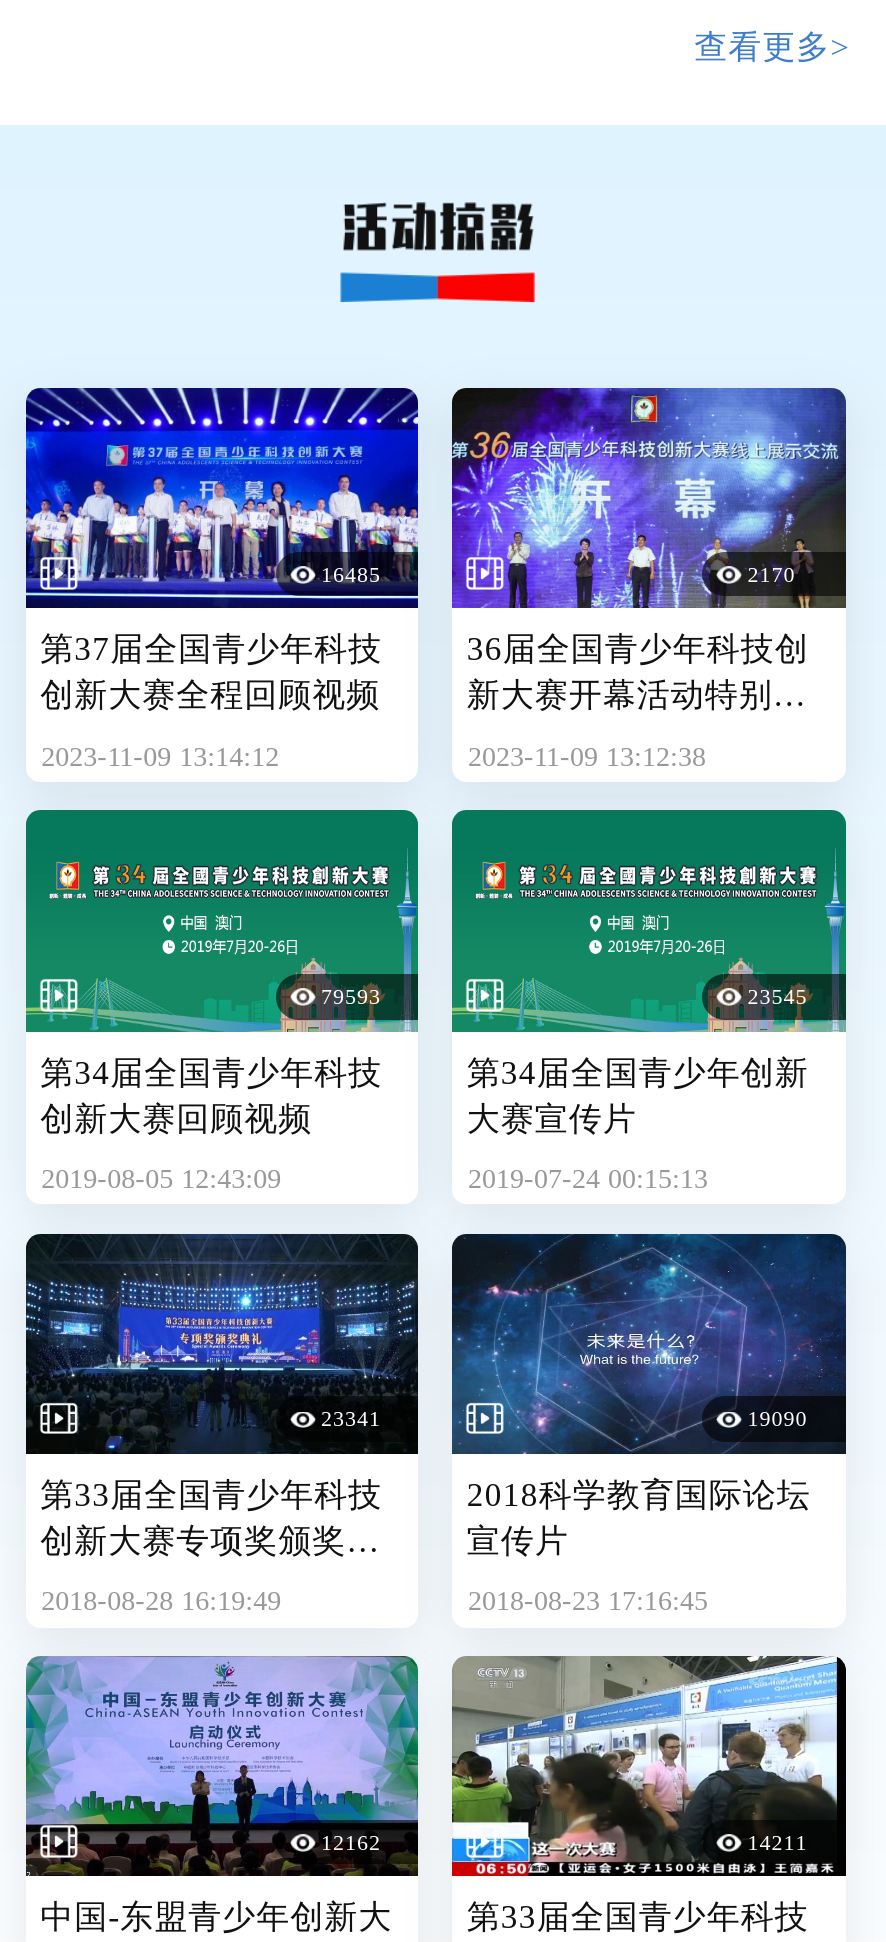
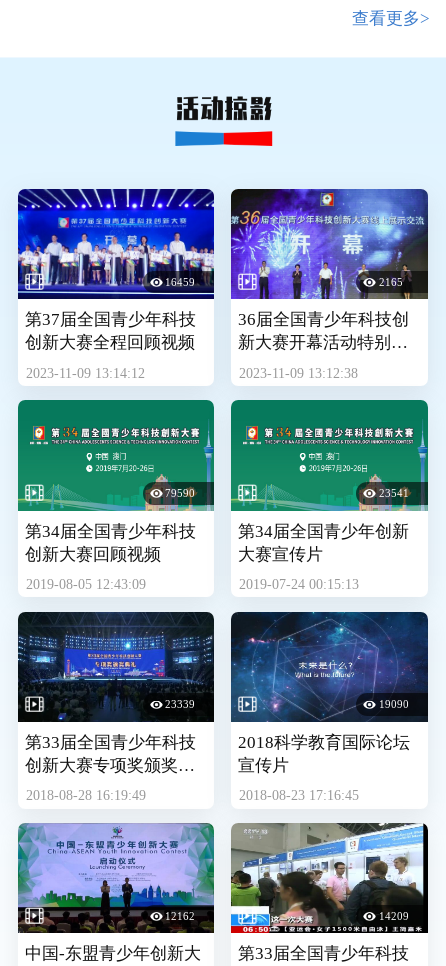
- 16485
+ 16459

- 2170
+ 2165

- 79593
+ 79590

- 23545
+ 23541

- 23341
+ 23339

- 14211
+ 14209
